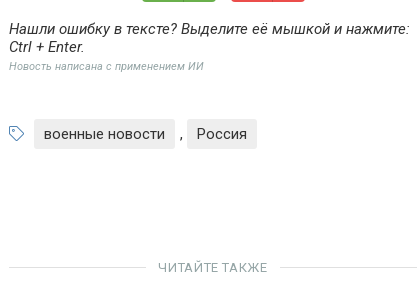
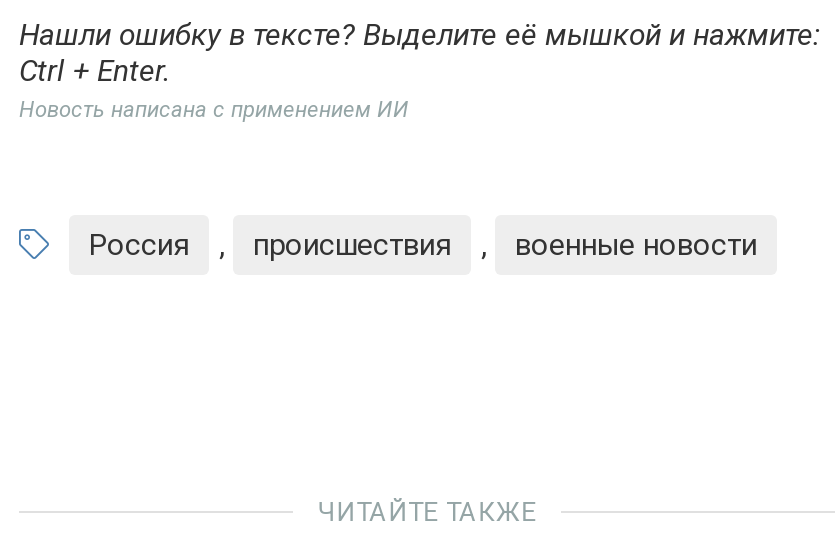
- военные новости
- , Россия
+ Россия
+ , происшествия
+ , военные новости
